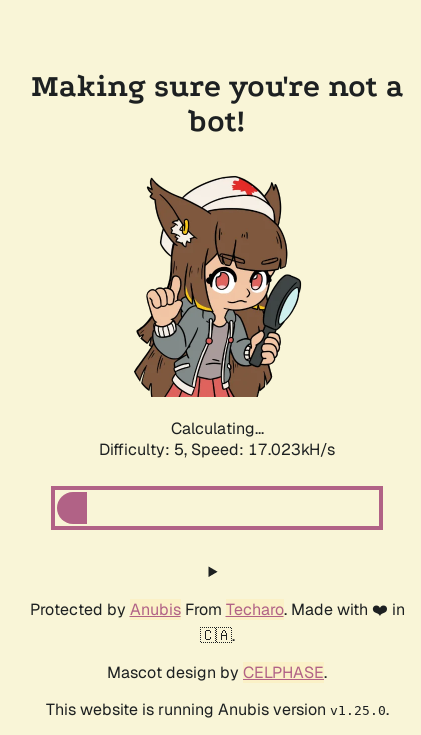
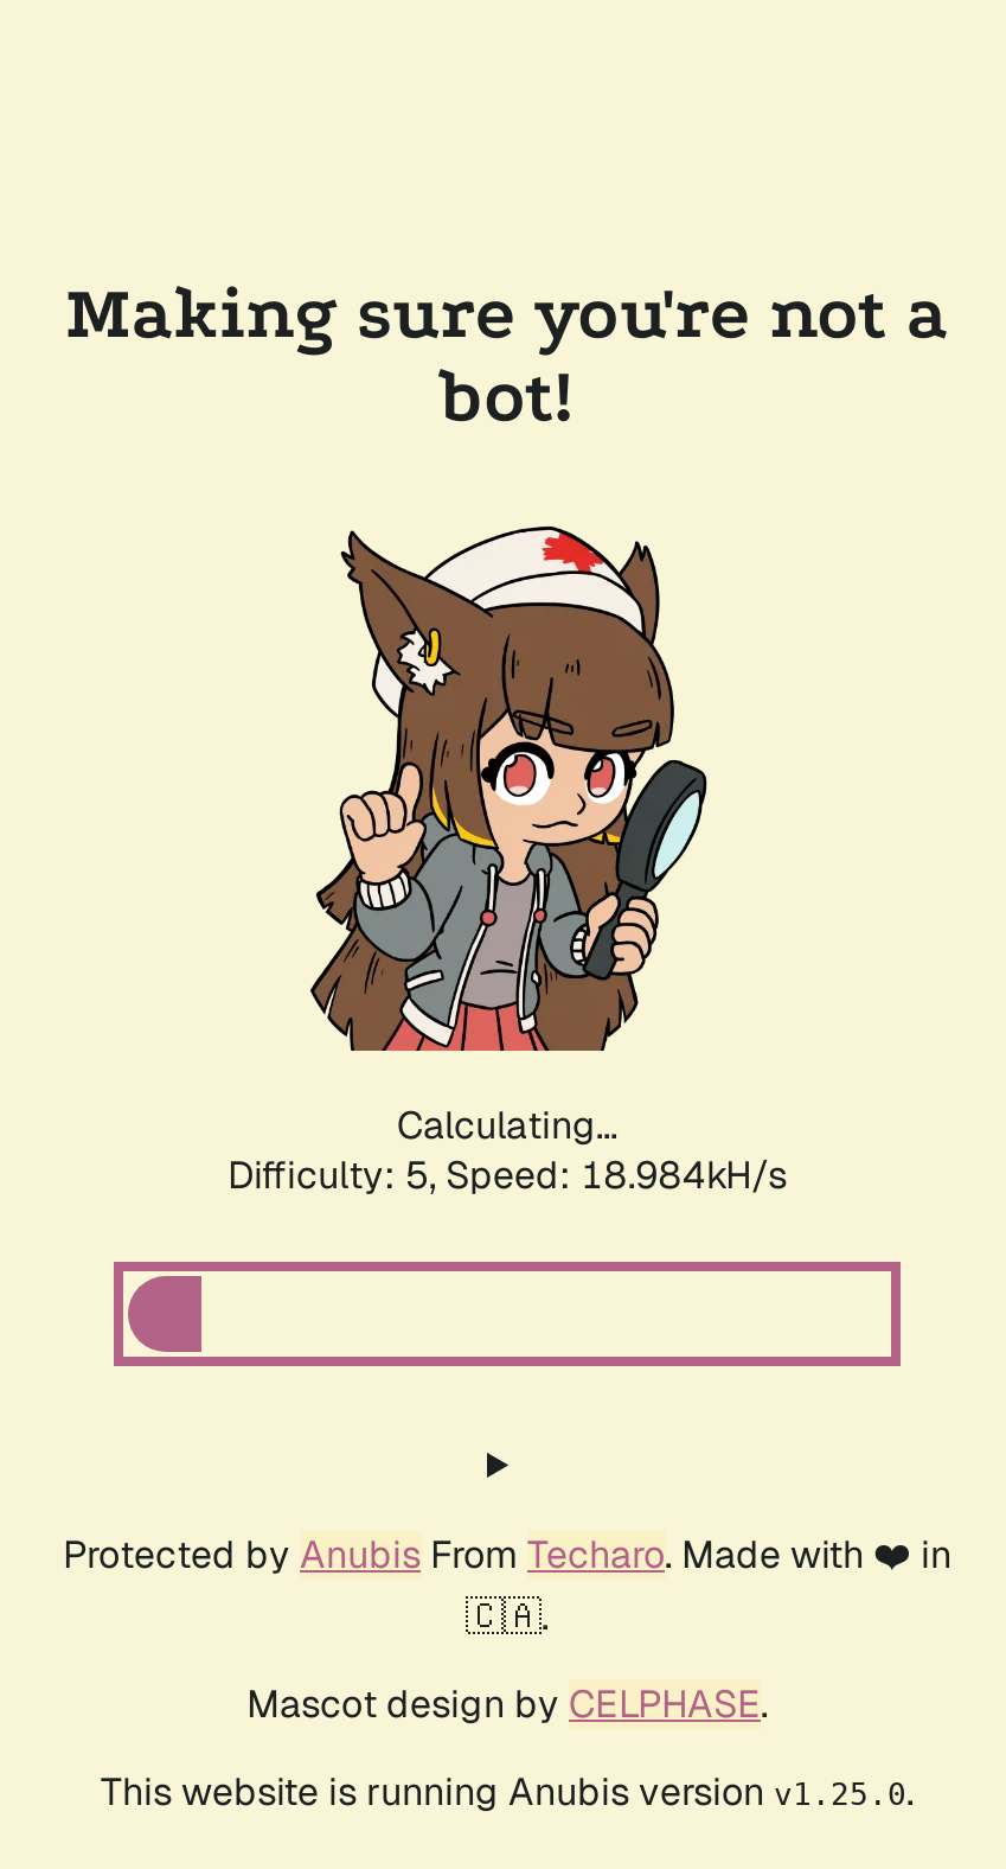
- Difficulty: 5, Speed: 17.023kH/s
+ Difficulty: 5, Speed: 18.984kH/s
